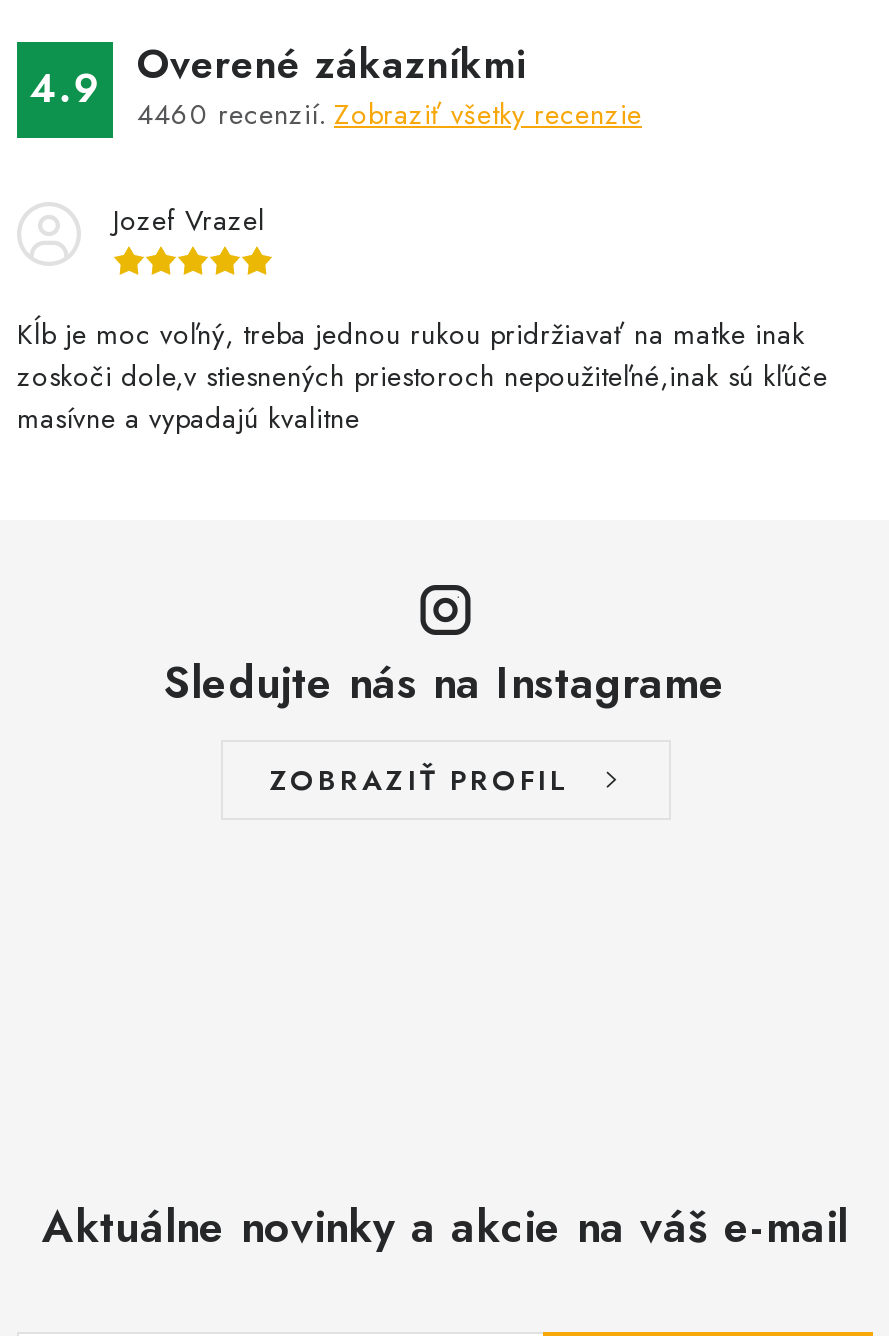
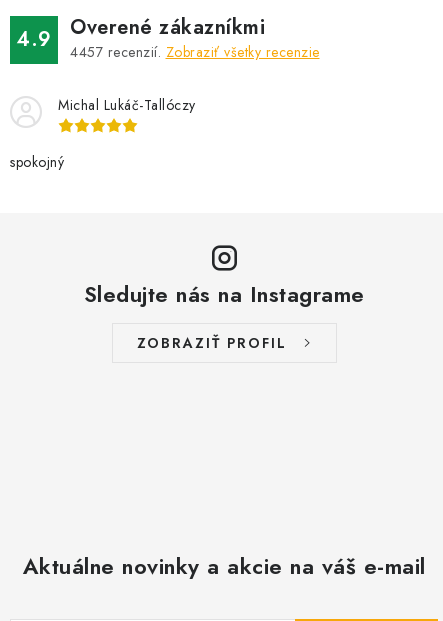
- 4460 recenzií. Zobraziť všetky recenzie
+ 4457 recenzií. Zobraziť všetky recenzie

- Jozef Vrazel
+ Michal Lukáč-Tallóczy

- Kĺb je moc voľný, treba jednou rukou pridržiavať na matke inak
- zoskoči dole,v stiesnených priestoroch nepoužiteľné,inak sú kľúče
- masívne a vypadajú kvalitne
+ spokojný
